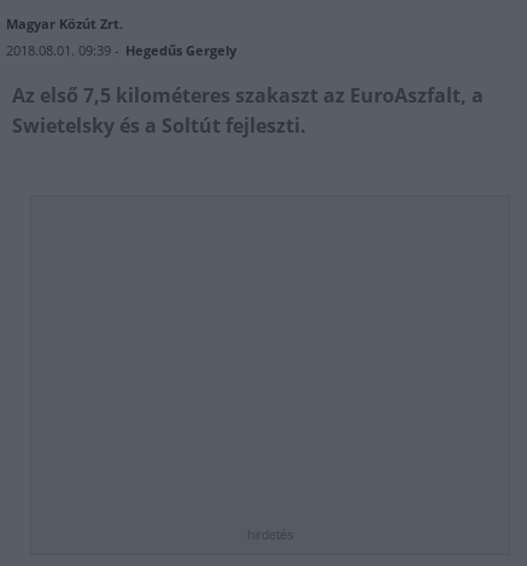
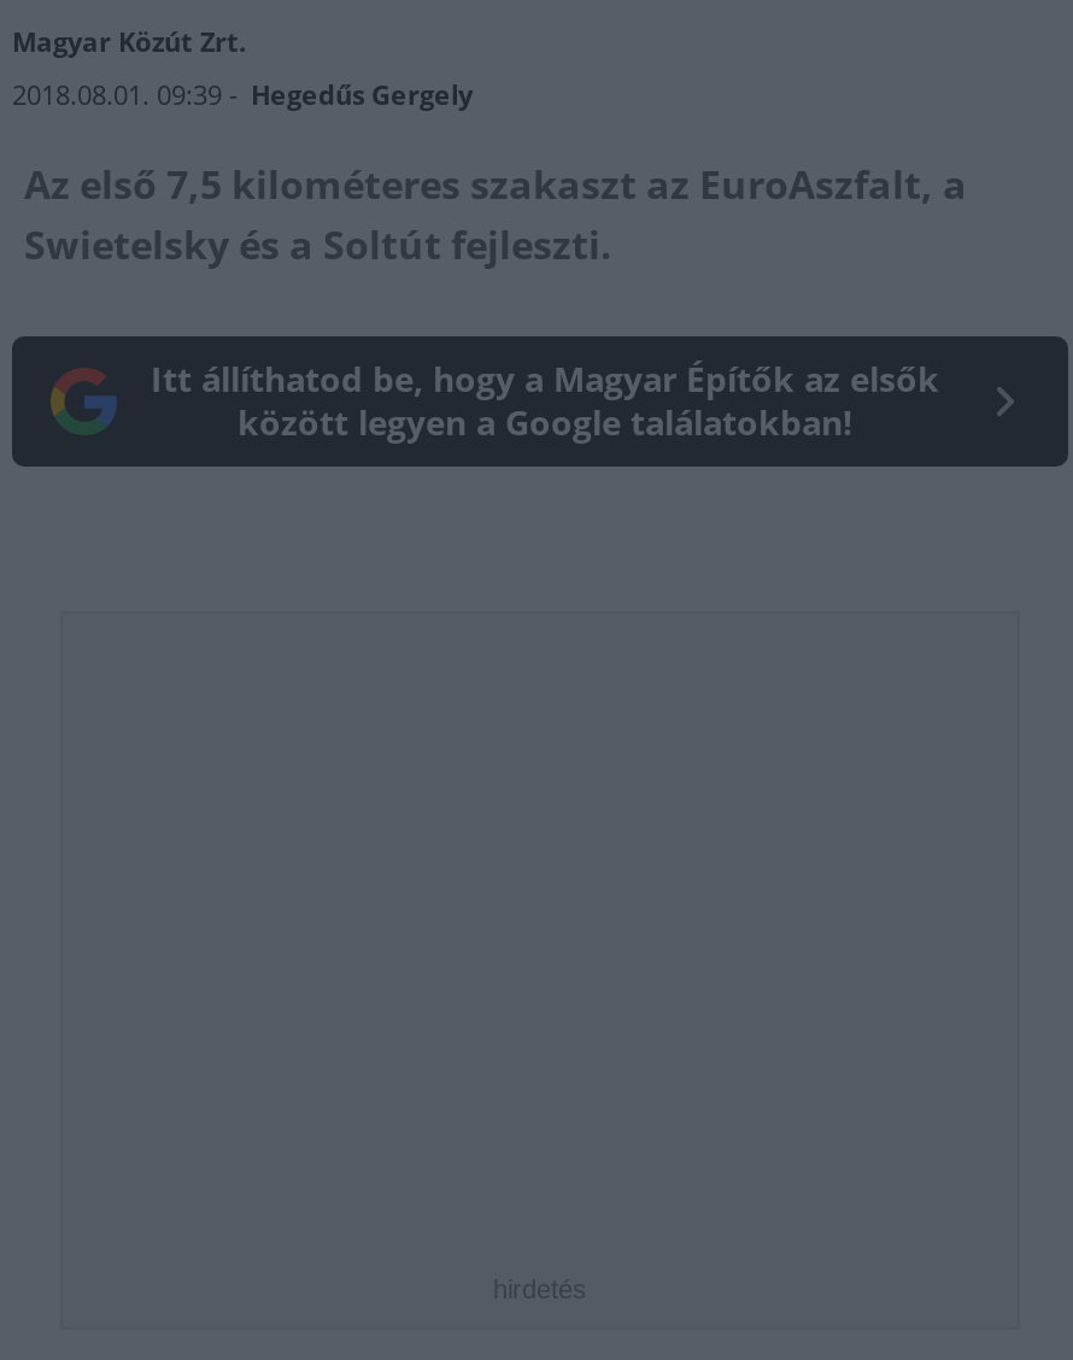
+ Itt állíthatod be, hogy a Magyar Építők az elsők
+ között legyen a Google találatokban!
